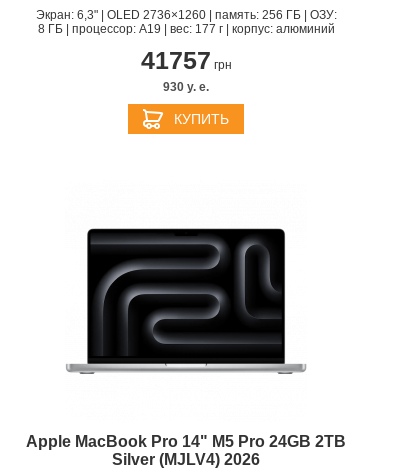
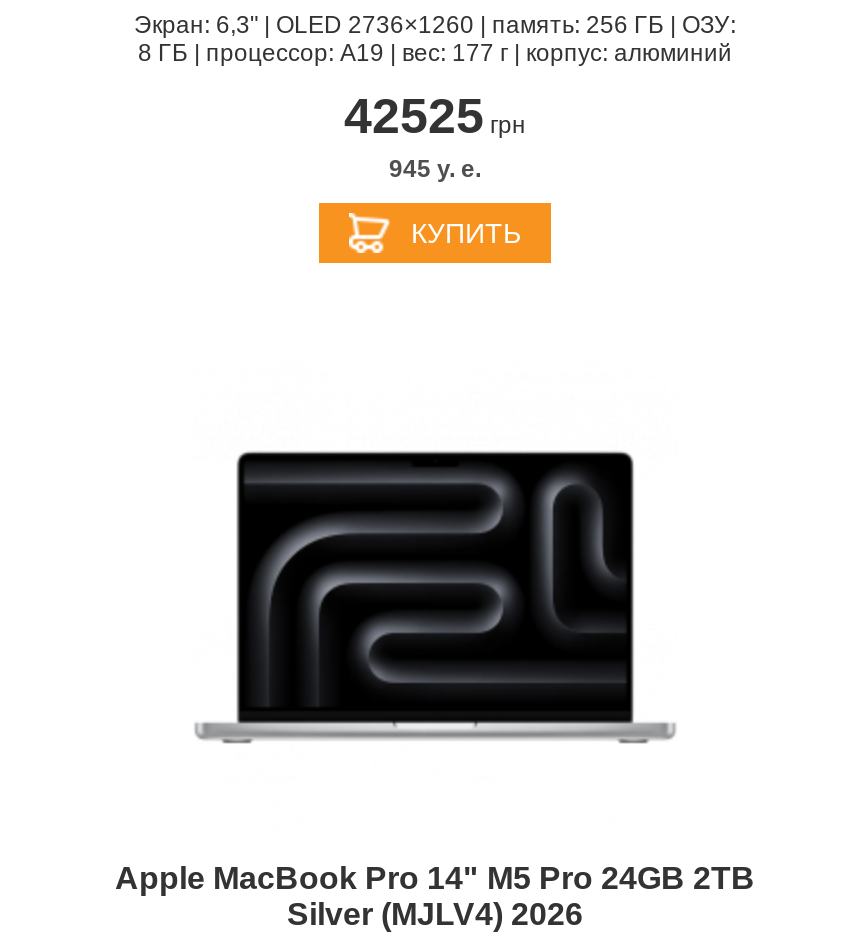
- 41757грн
+ 42525грн

- 930 y. e.
+ 945 y. e.
